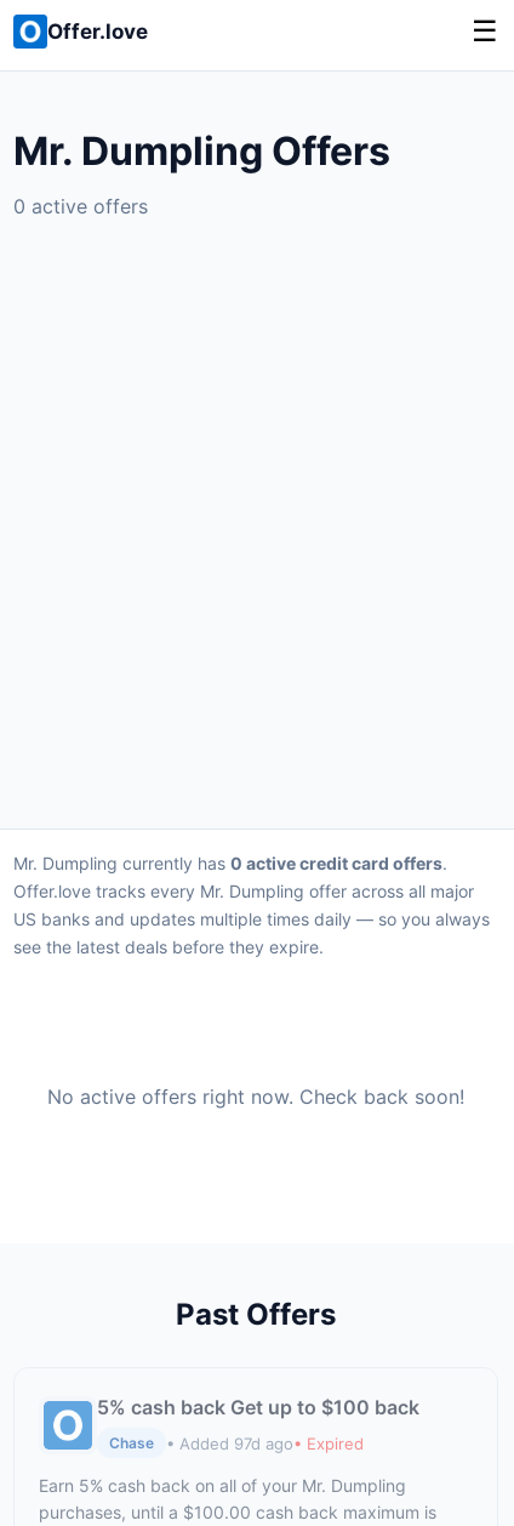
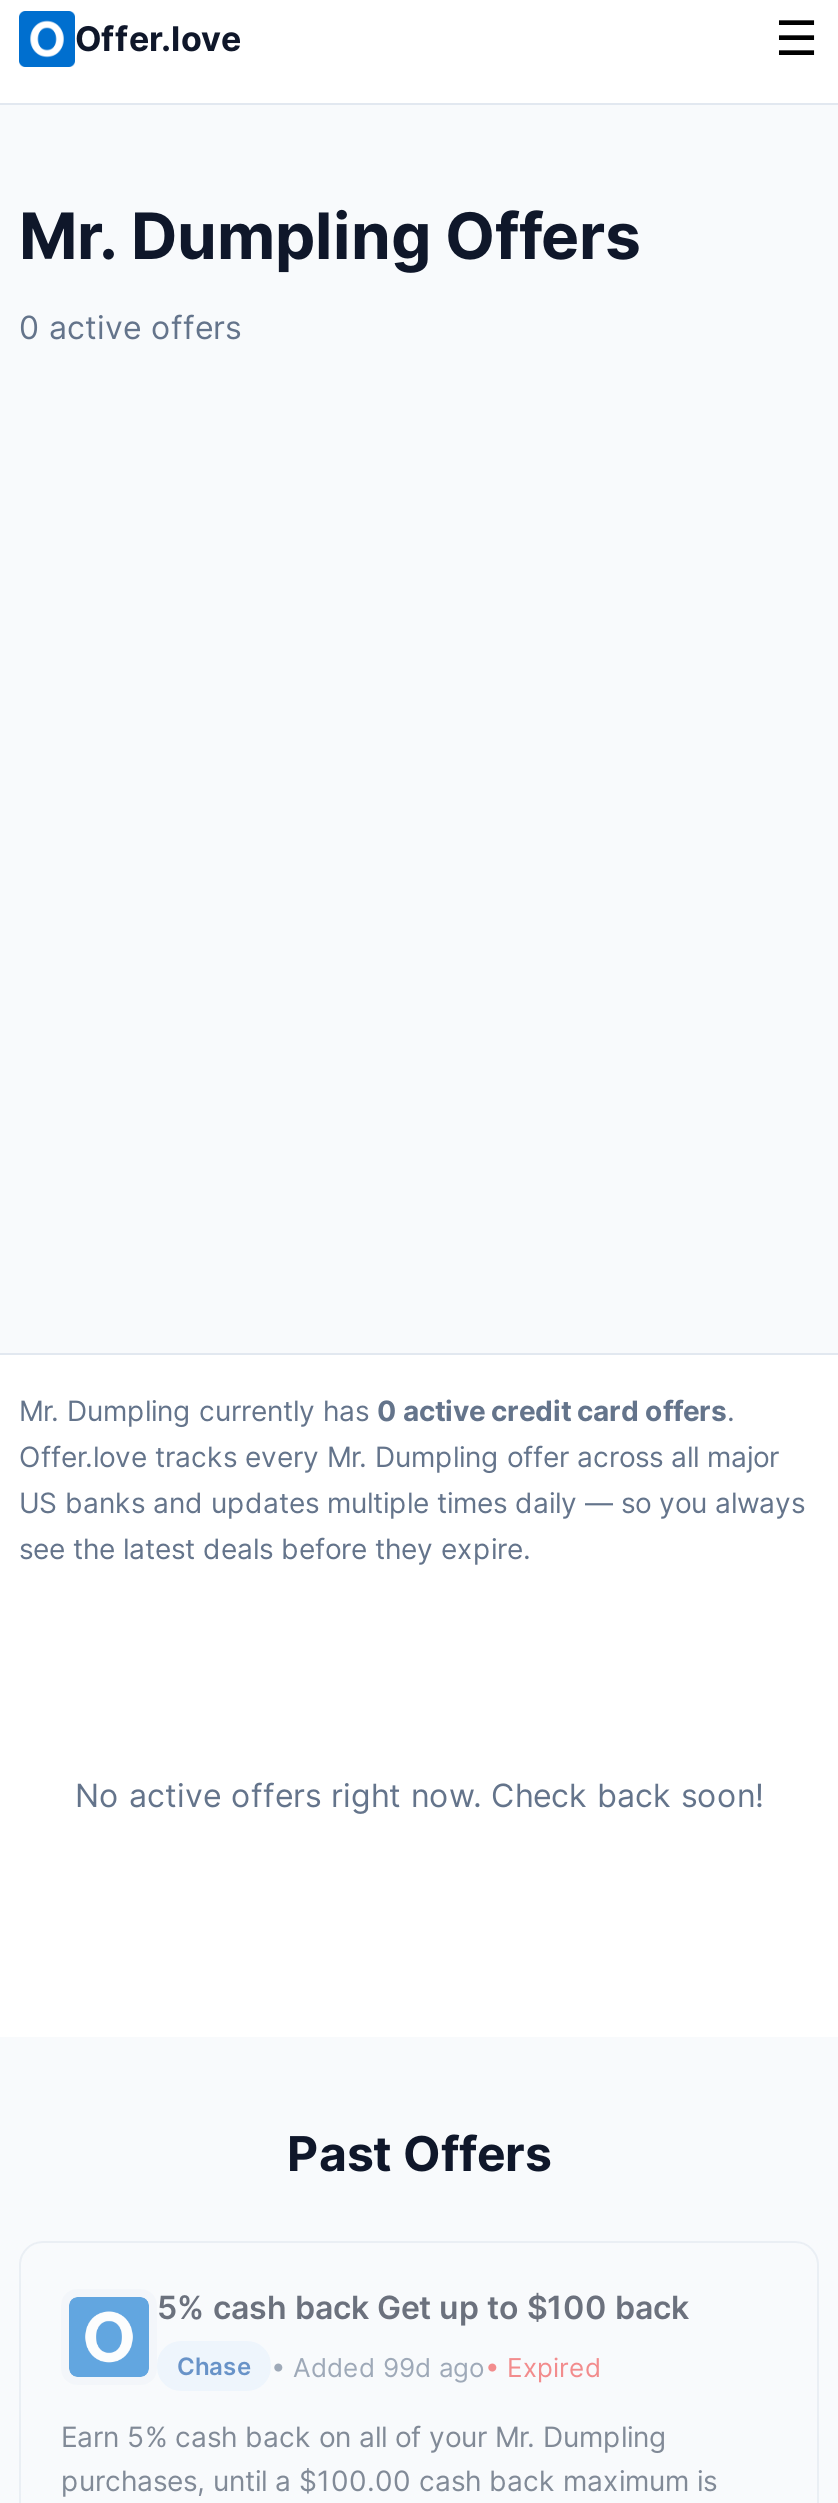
- • Added 97d ago• Expired
+ • Added 99d ago• Expired
